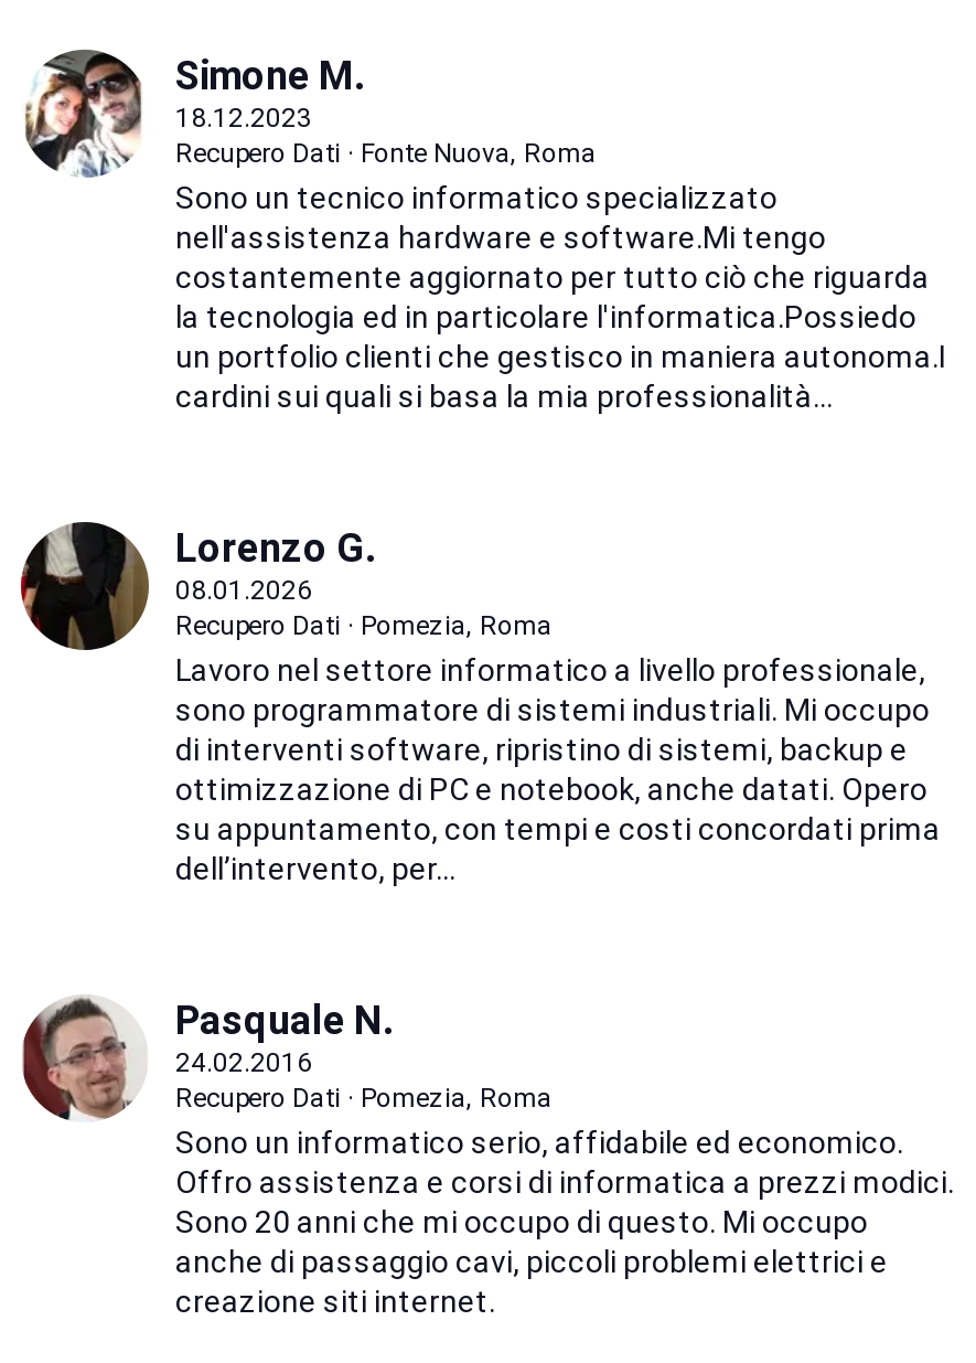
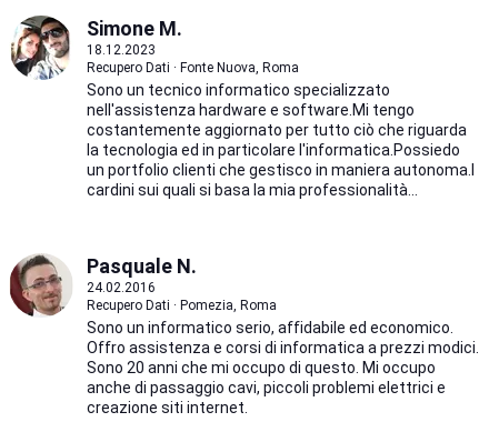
- [image]
- Lorenzo G.
- 08.01.2026
- Recupero Dati · Pomezia, Roma
- Lavoro nel settore informatico a livello professionale,
- sono programmatore di sistemi industriali. Mi occupo
- di interventi software, ripristino di sistemi, backup e
- ottimizzazione di PC e notebook, anche datati. Opero
- su appuntamento, con tempi e costi concordati prima
- dell’intervento, per...
